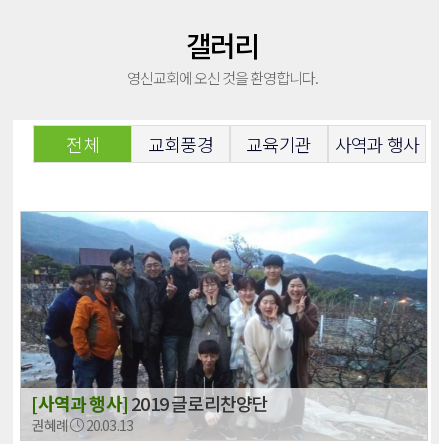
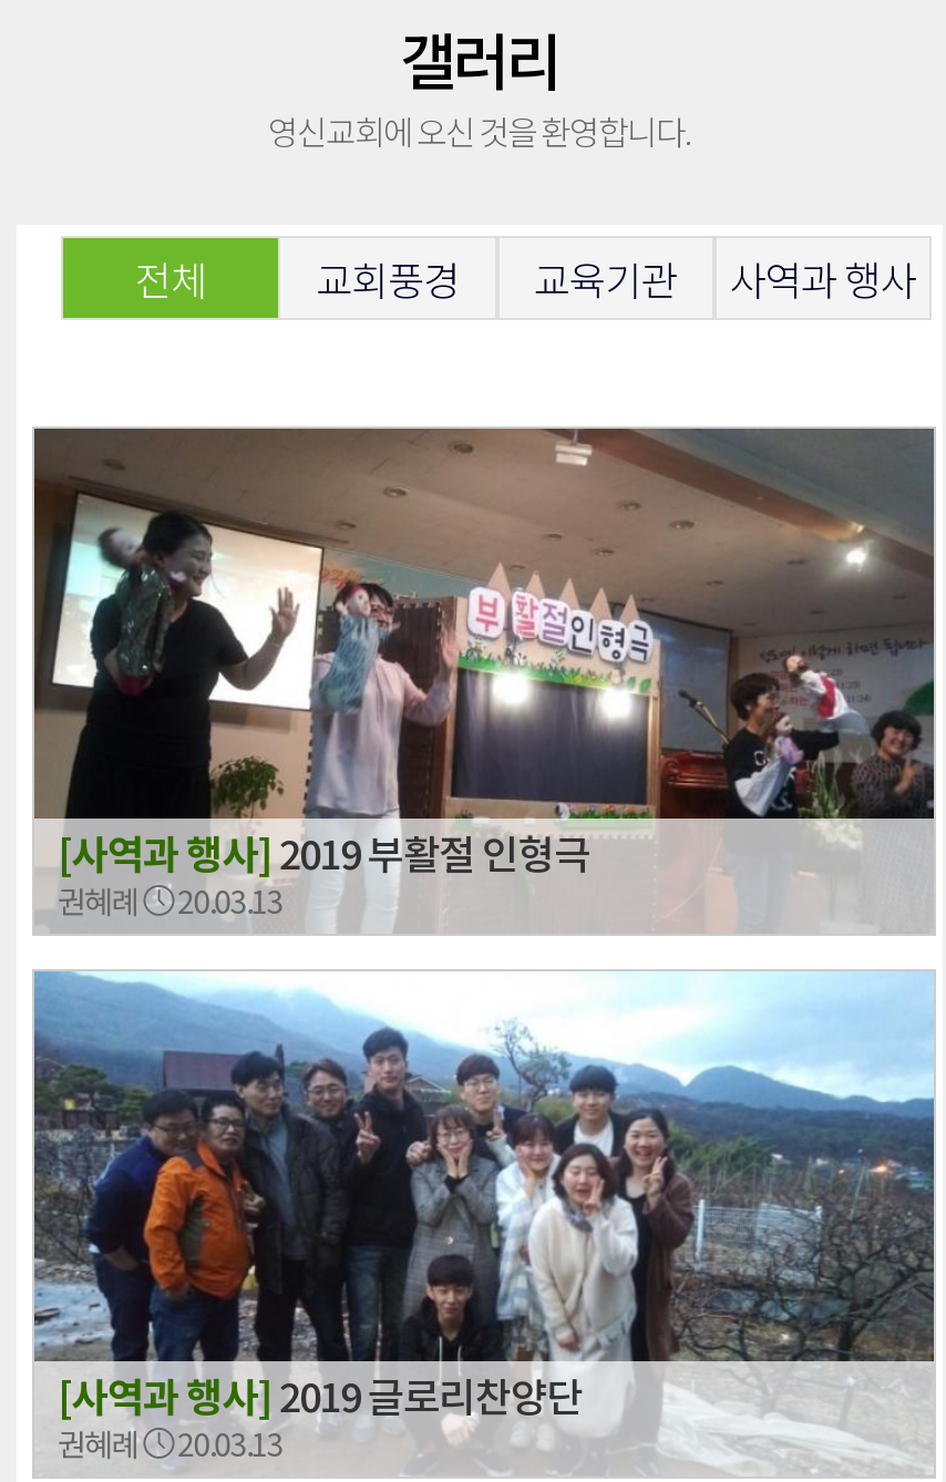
+ [image]
+ [사역과 행사] 2019 부활절 인형극
+ 권혜례
+ 20.03.13
